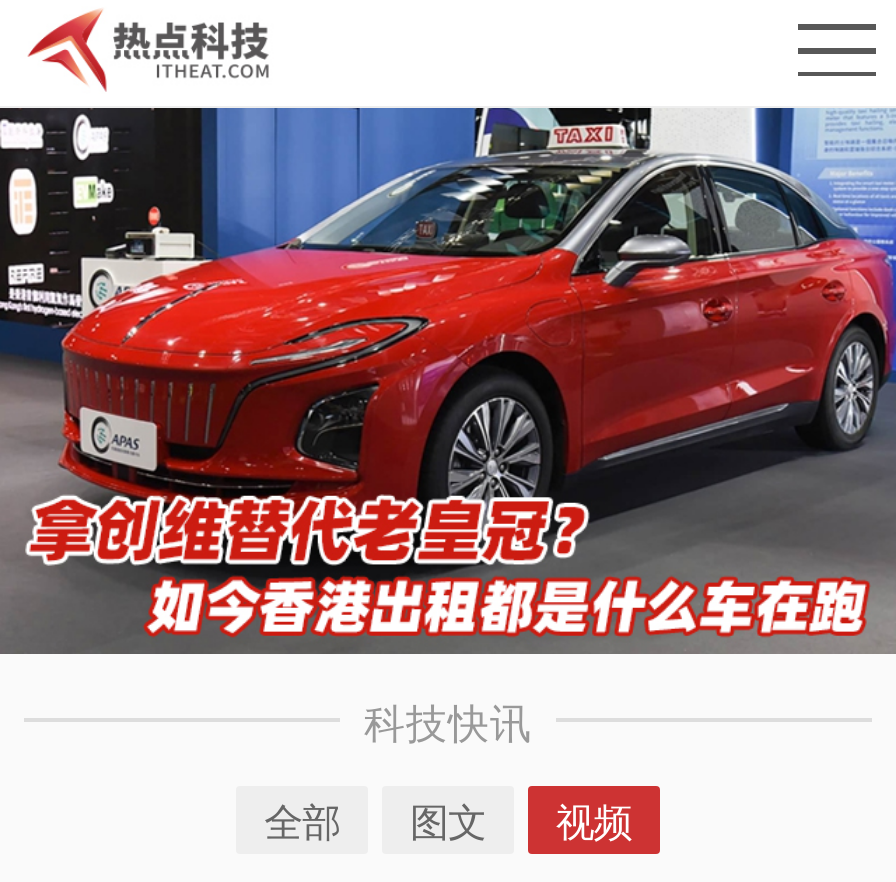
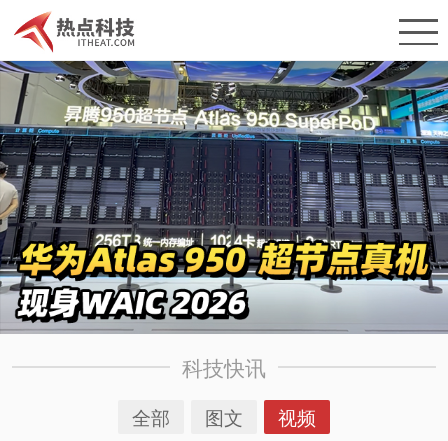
- [image]
+ [image]
